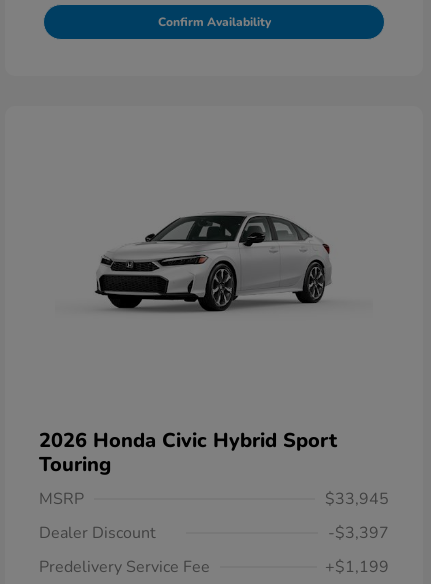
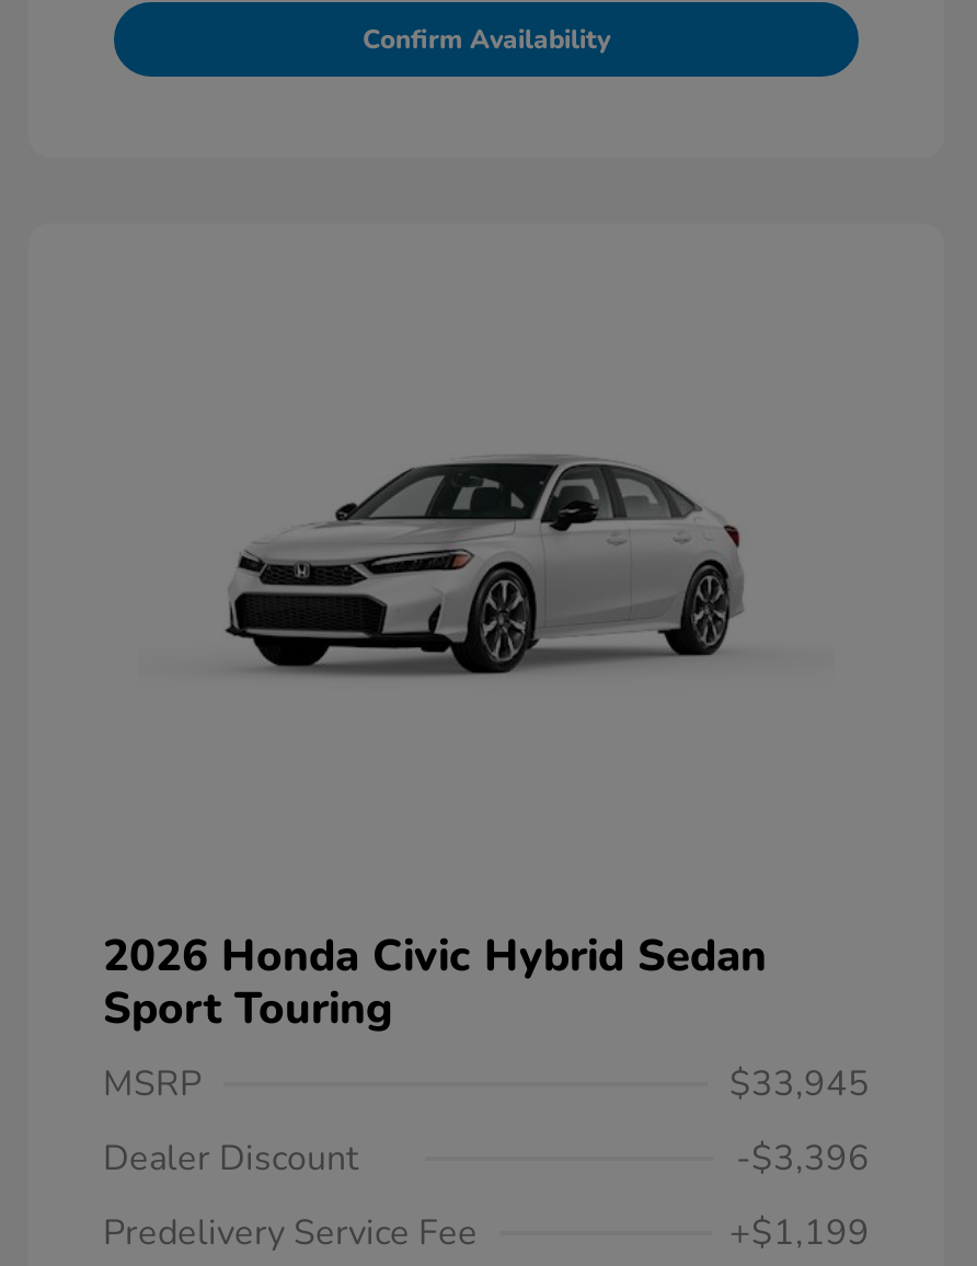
- 2026 Honda Civic Hybrid Sport
- Touring
+ 2026 Honda Civic Hybrid Sedan
+ Sport Touring

- -$3,397
+ -$3,396
